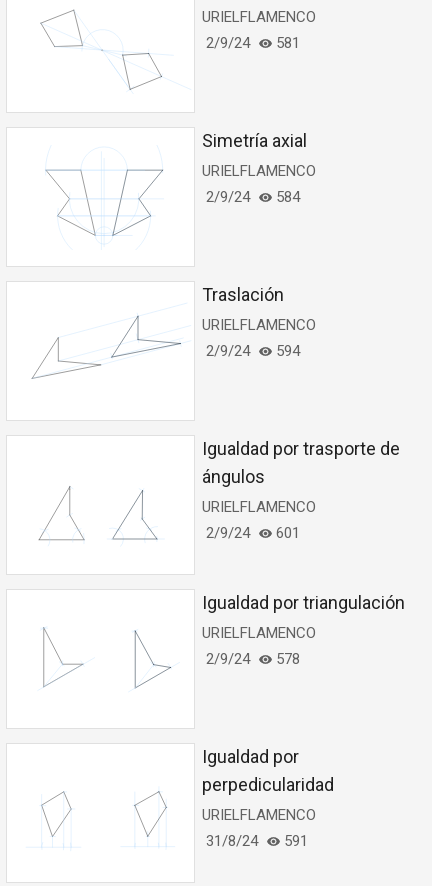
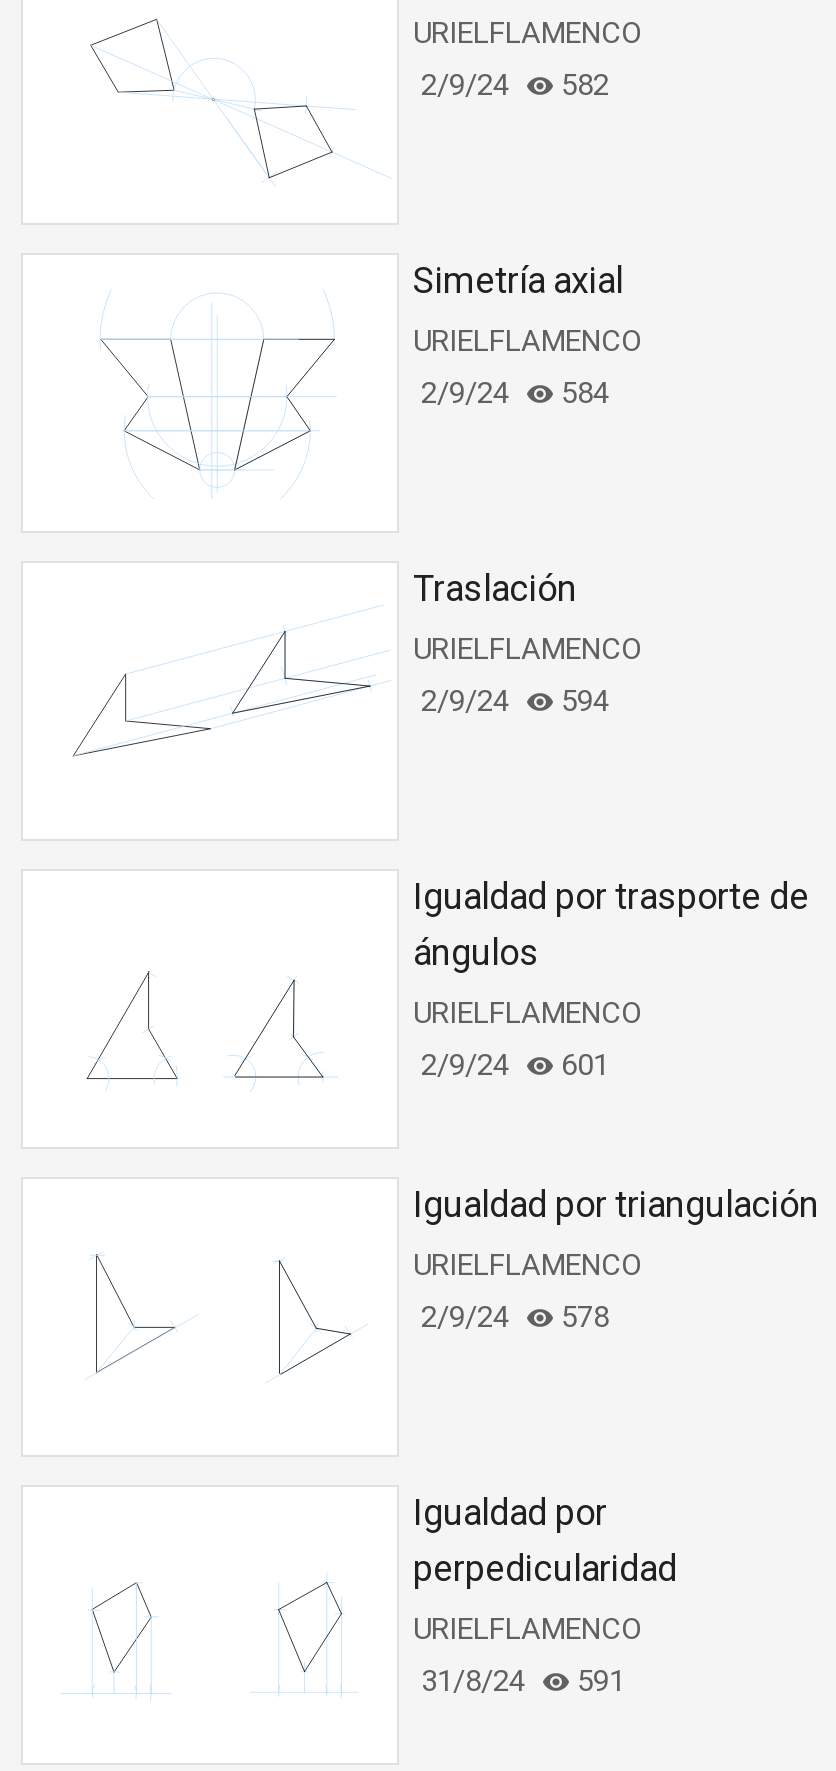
- 2/9/24 581
+ 2/9/24 582
